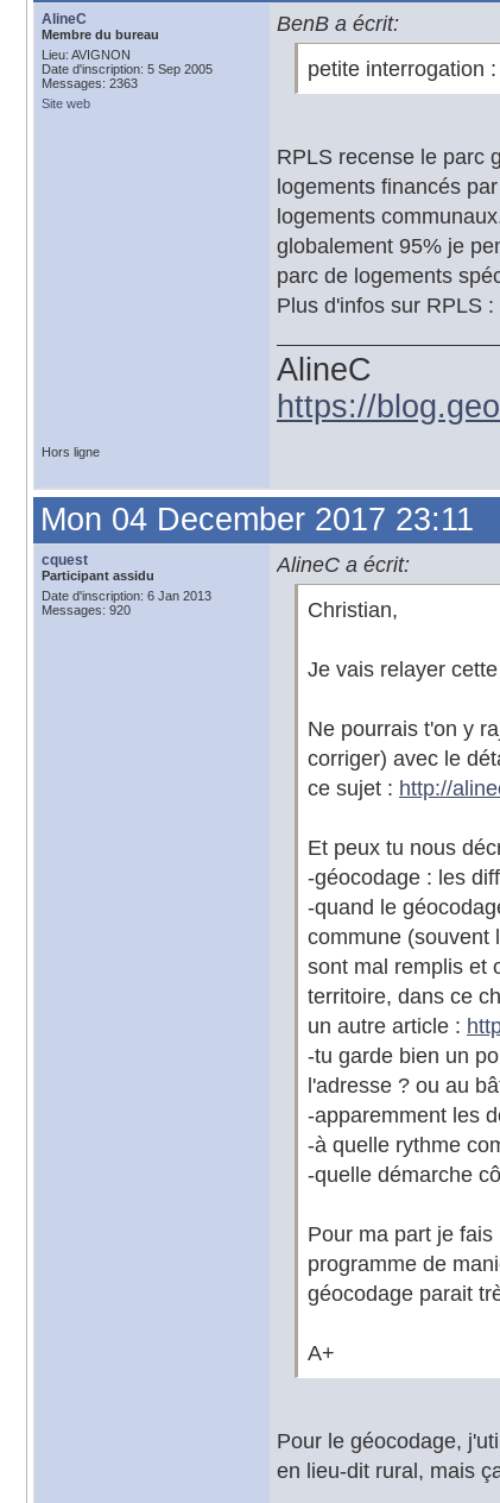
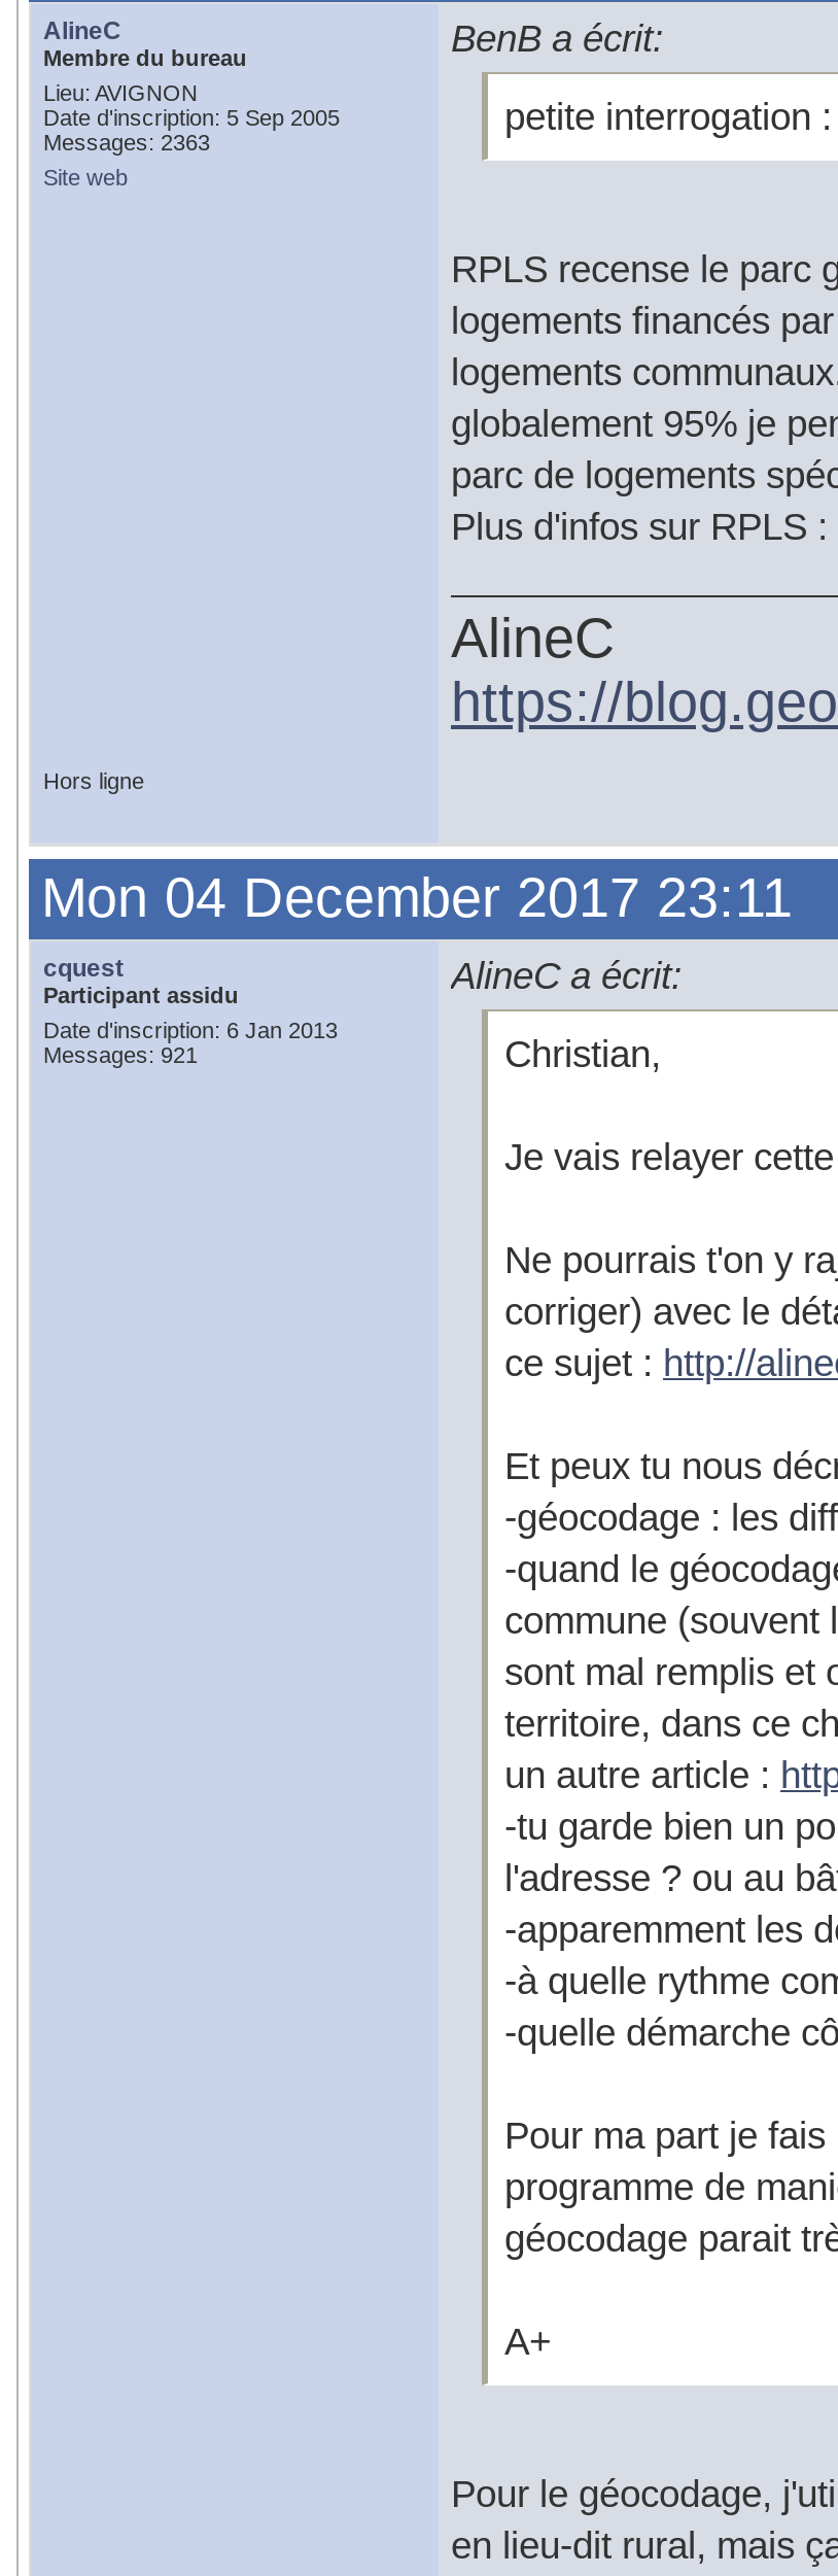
- Messages: 920
+ Messages: 921
